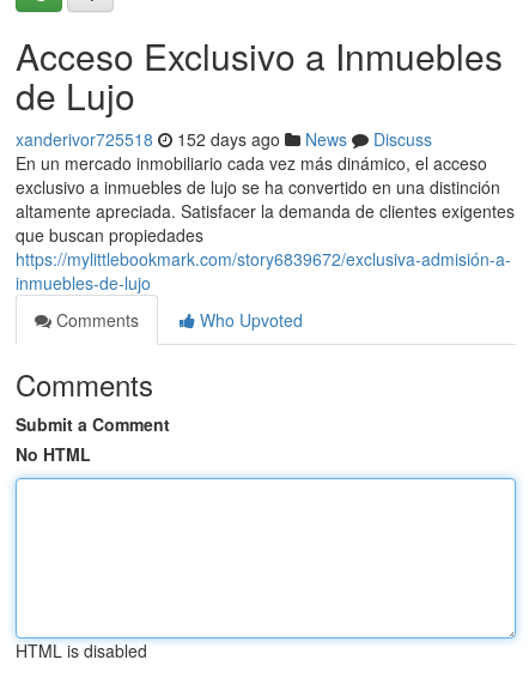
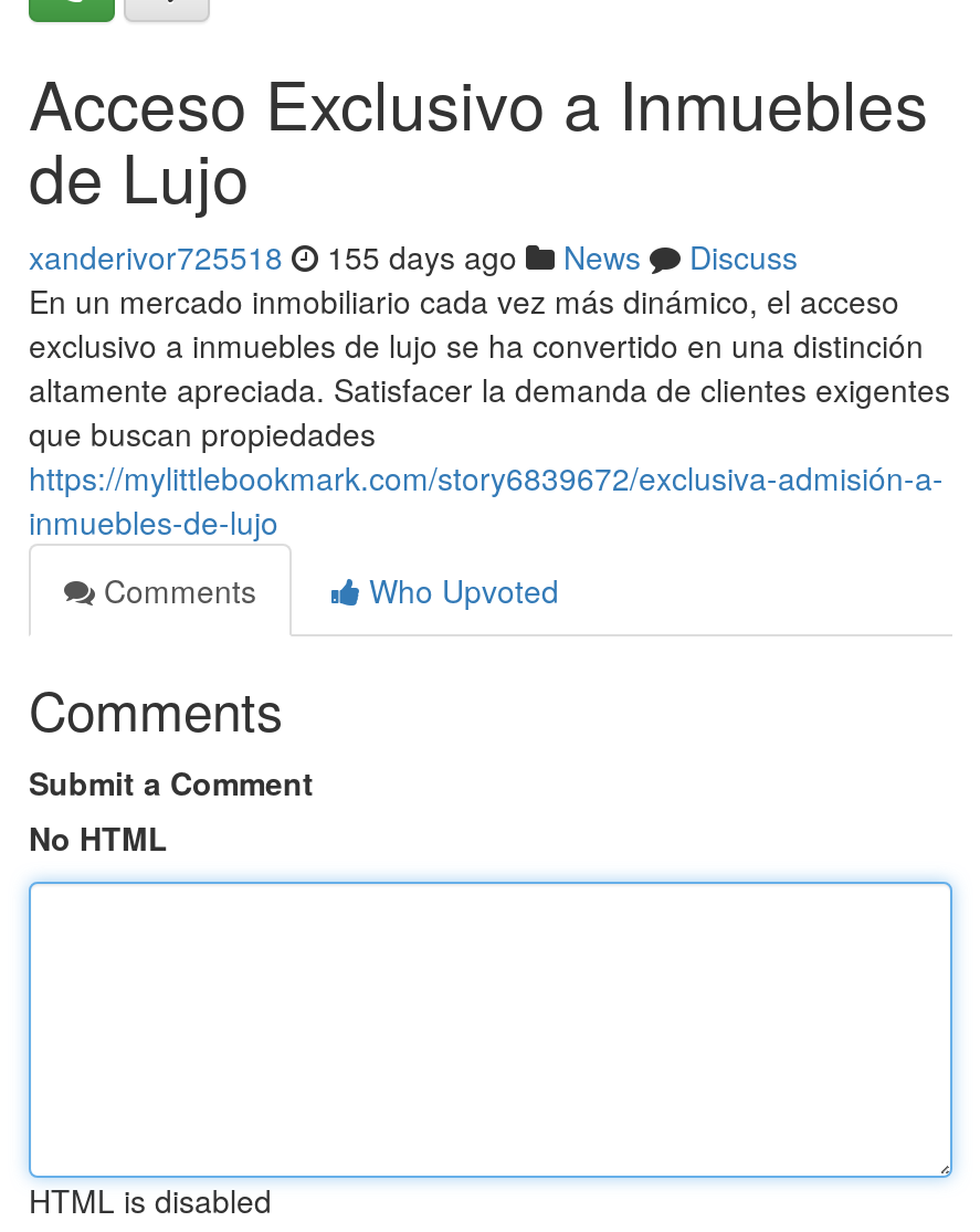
- xanderivor725518 152 days ago News Discuss
+ xanderivor725518 155 days ago News Discuss
